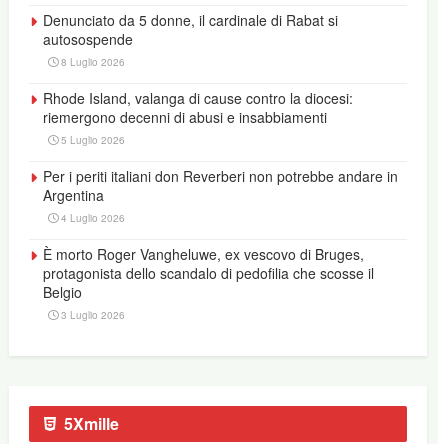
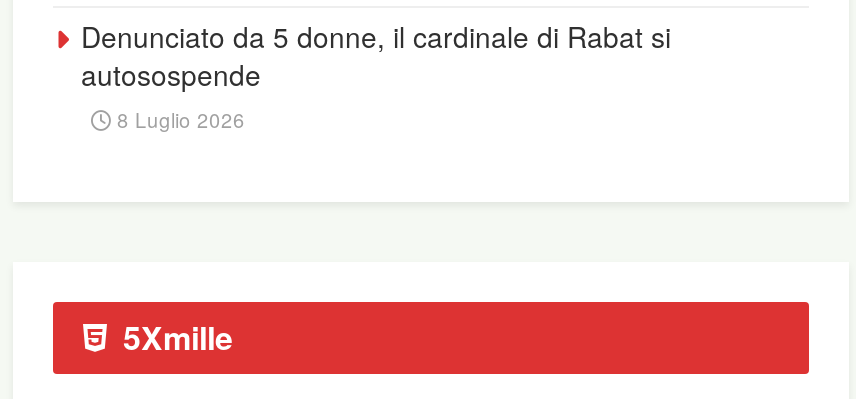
- Rhode Island, valanga di cause contro la diocesi:
- riemergono decenni di abusi e insabbiamenti
- 5 Luglio 2026
- Per i periti italiani don Reverberi non potrebbe andare in
- Argentina
- 4 Luglio 2026
- È morto Roger Vangheluwe, ex vescovo di Bruges,
- protagonista dello scandalo di pedofilia che scosse il
- Belgio
- 3 Luglio 2026
